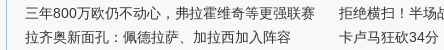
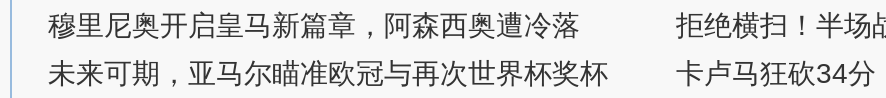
- 三年800万欧仍不动心，弗拉霍维奇等更强联赛
+ 穆里尼奥开启皇马新篇章，阿森西奥遭冷落

- 拉齐奥新面孔：佩德拉萨、加拉西加入阵容
+ 未来可期，亚马尔瞄准欧冠与再次世界杯奖杯
